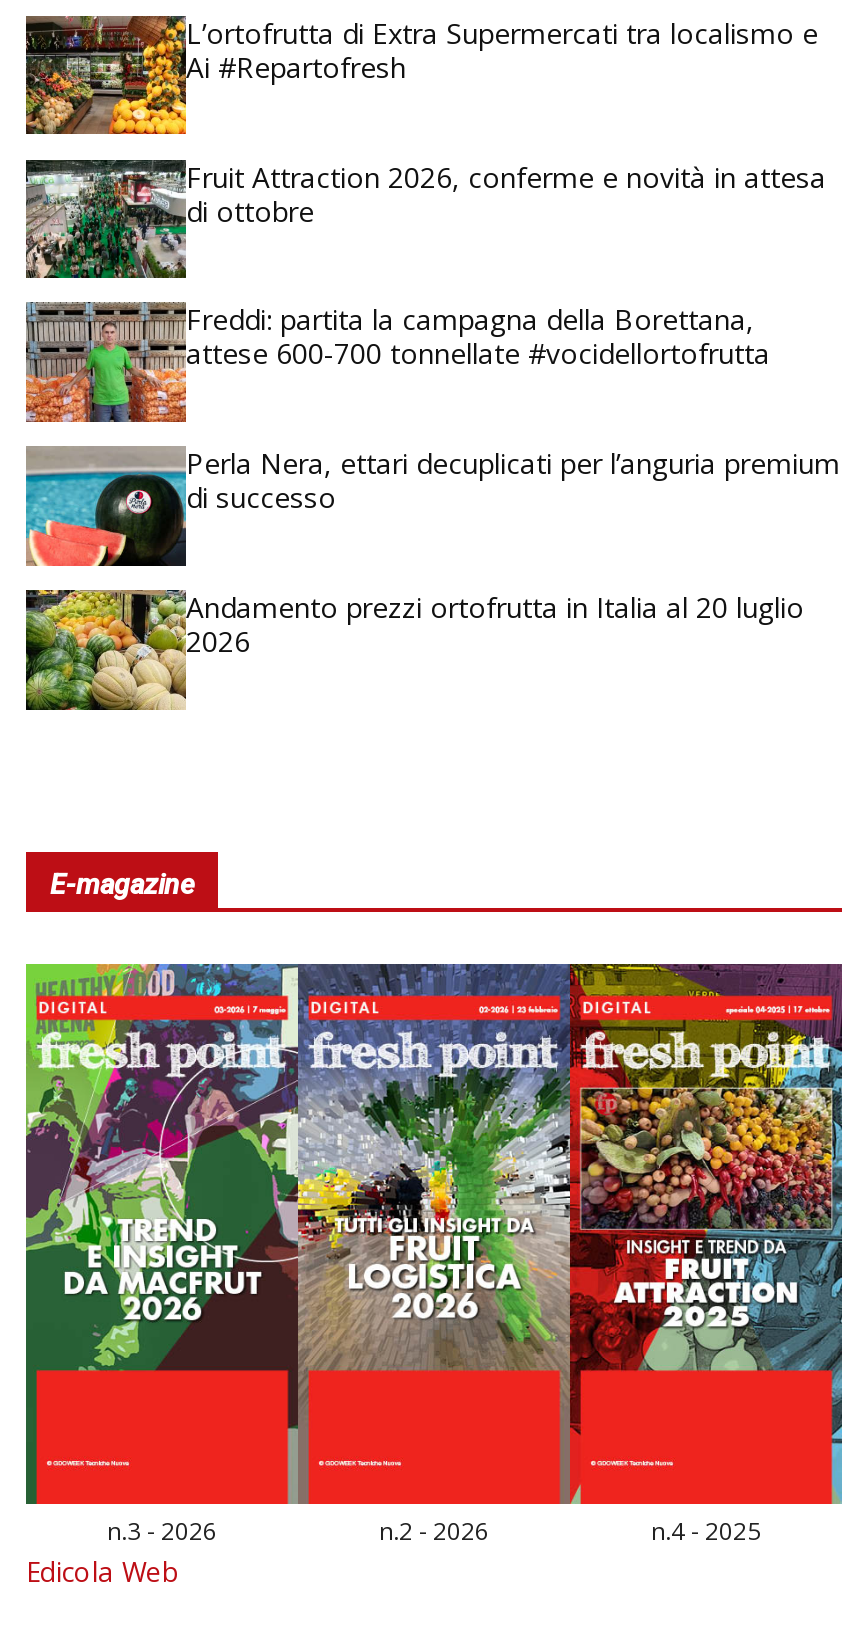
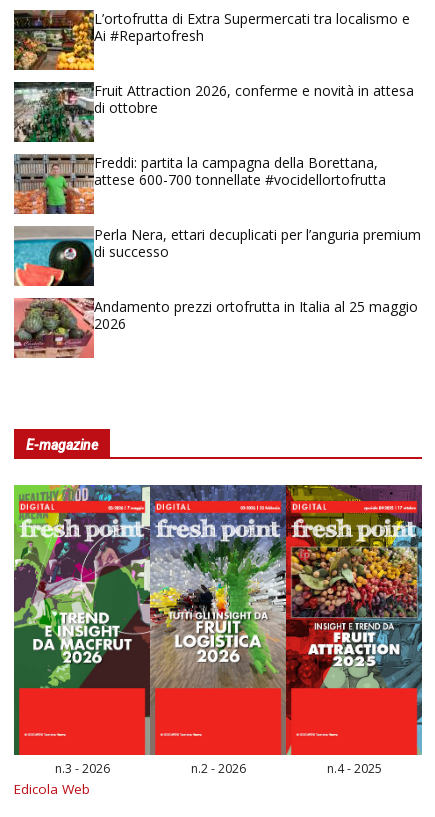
- [image]
- Andamento prezzi ortofrutta in Italia al 20 luglio
+ [image]
+ Andamento prezzi ortofrutta in Italia al 25 maggio
